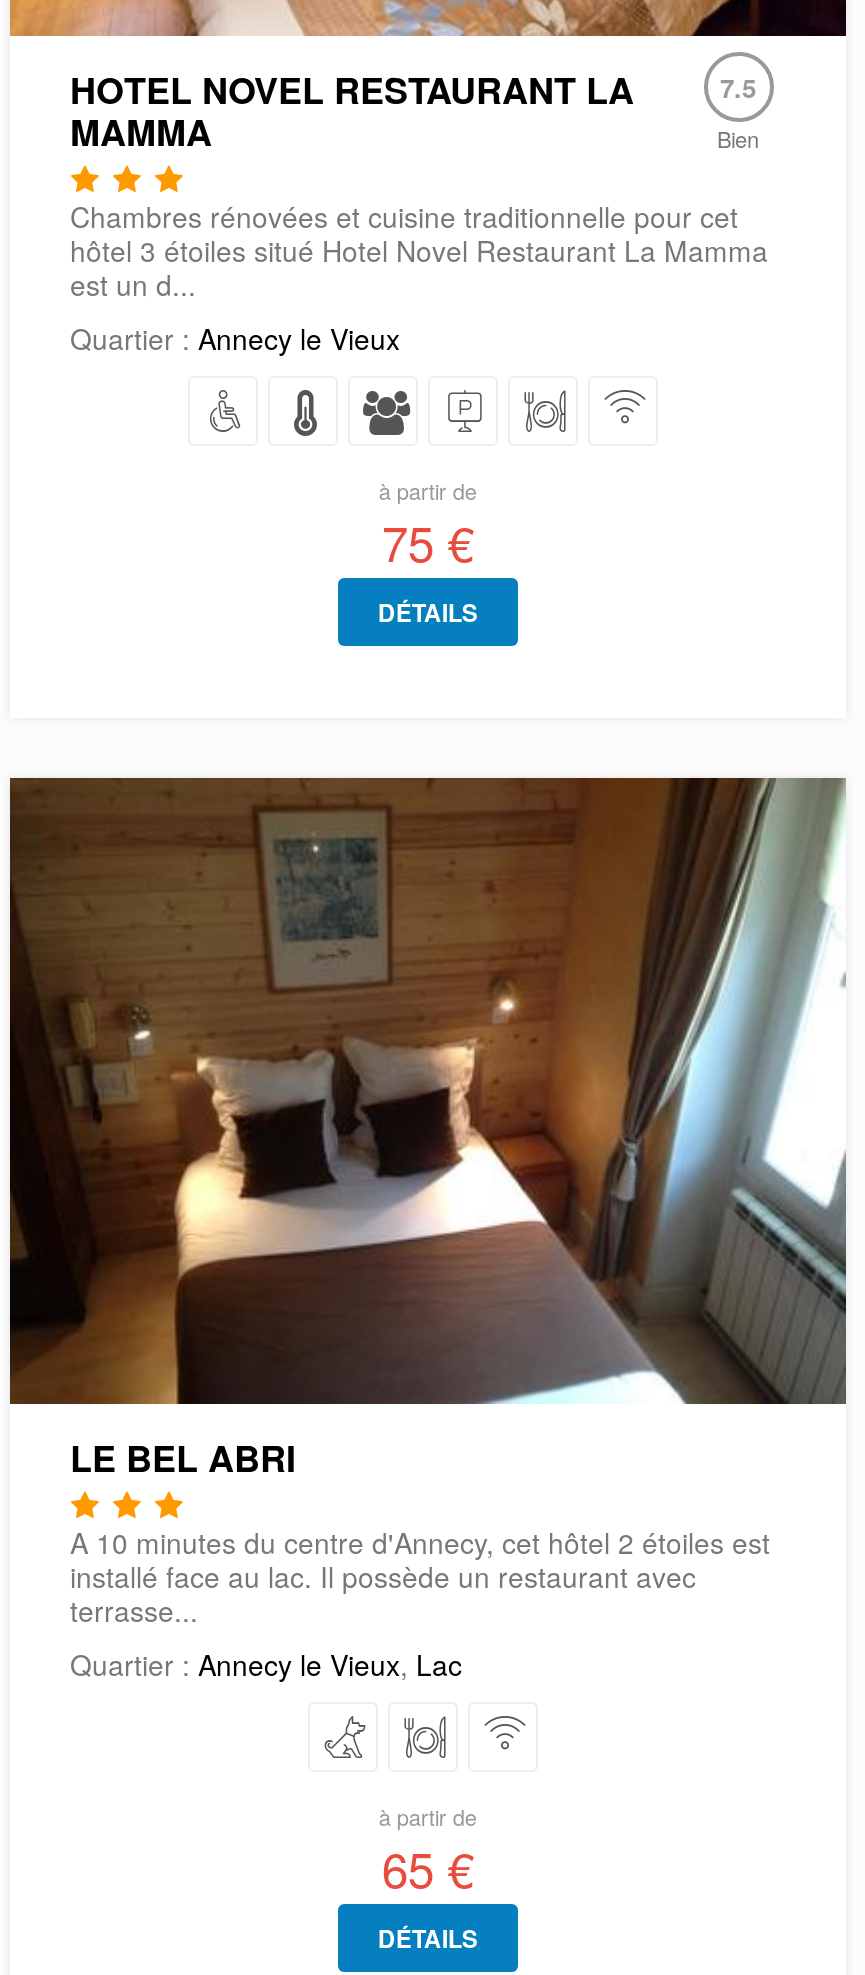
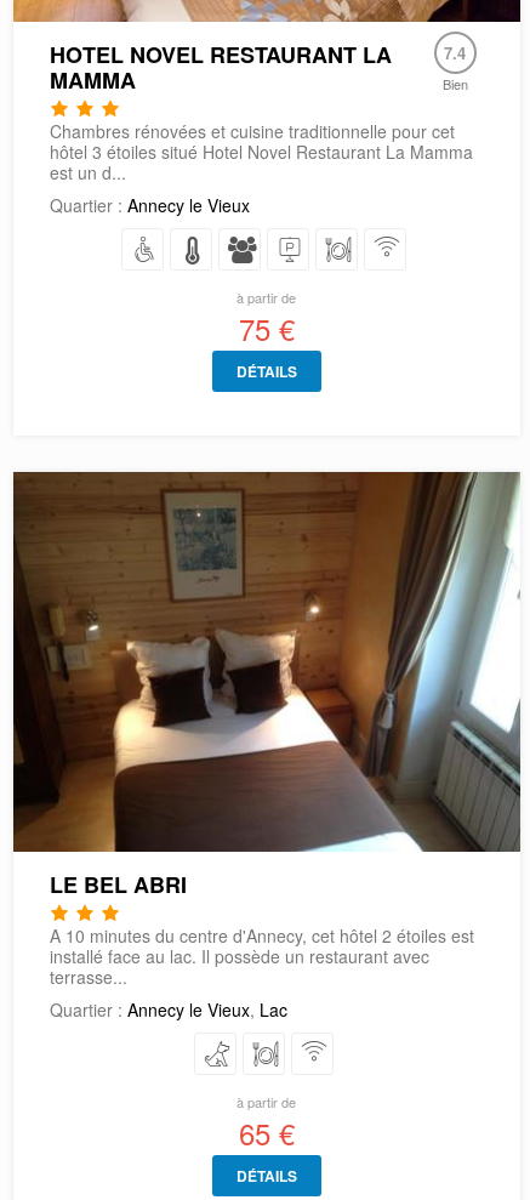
- 7.5
+ 7.4
